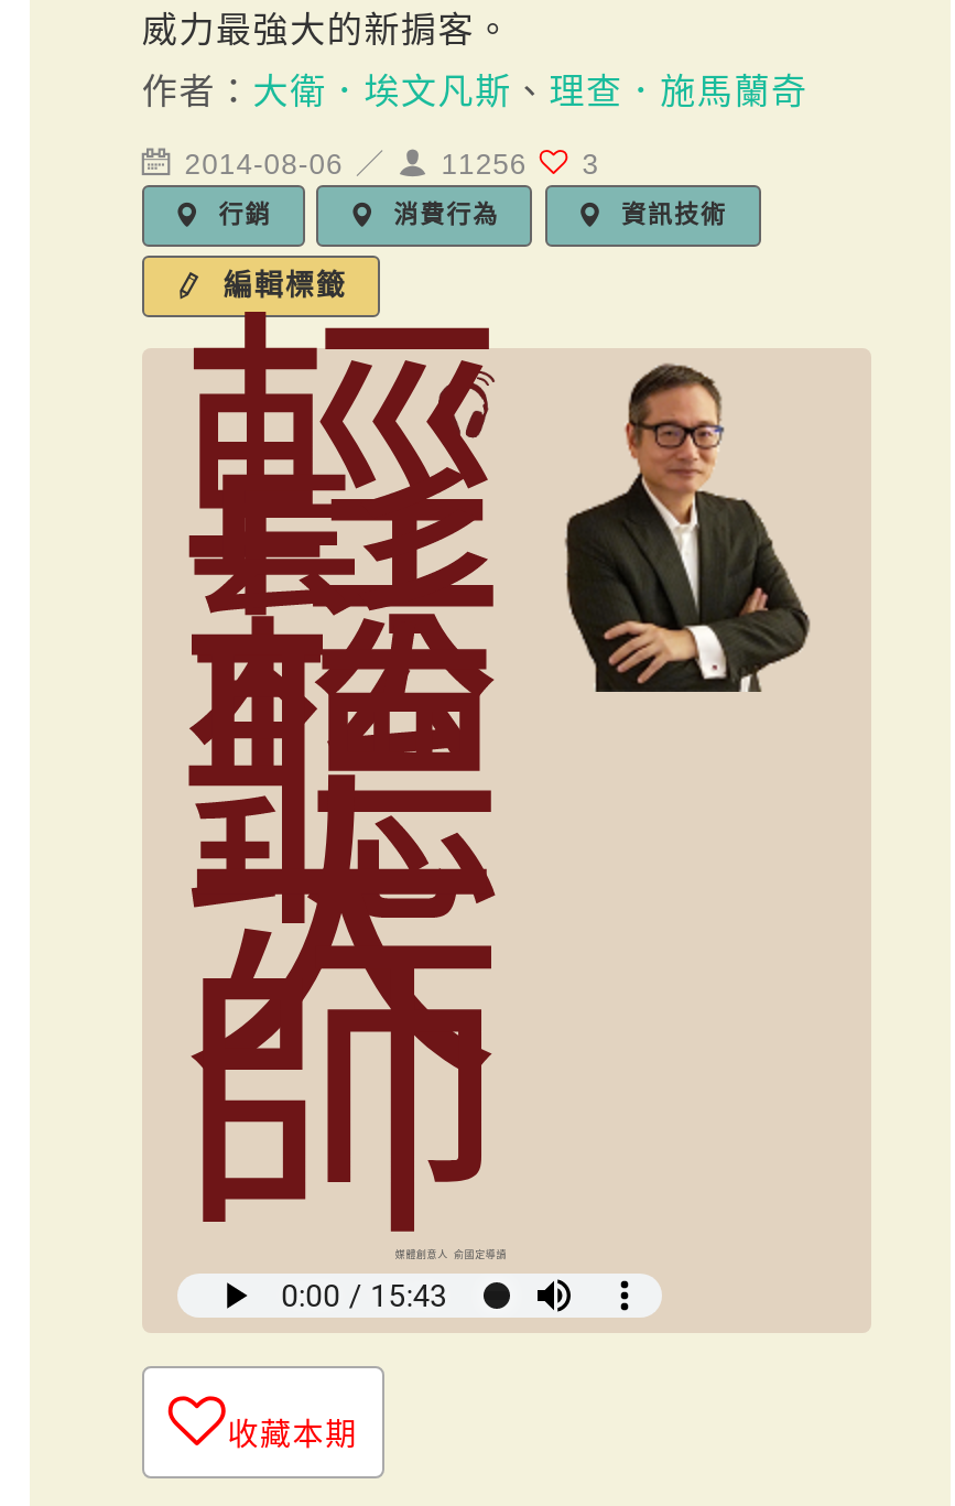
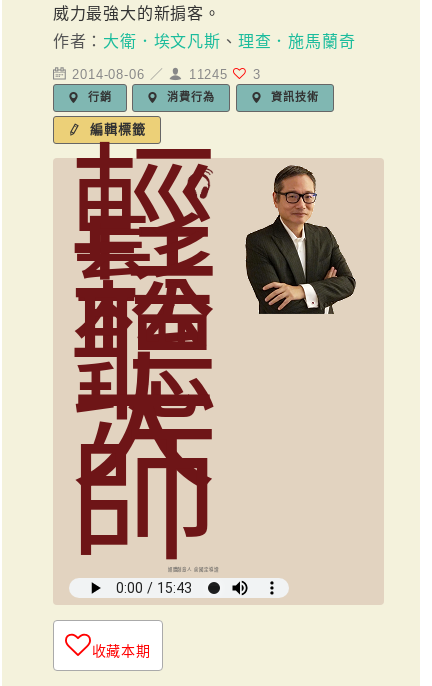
- 2014-08-06 ／ 11256 3
+ 2014-08-06 ／ 11245 3
